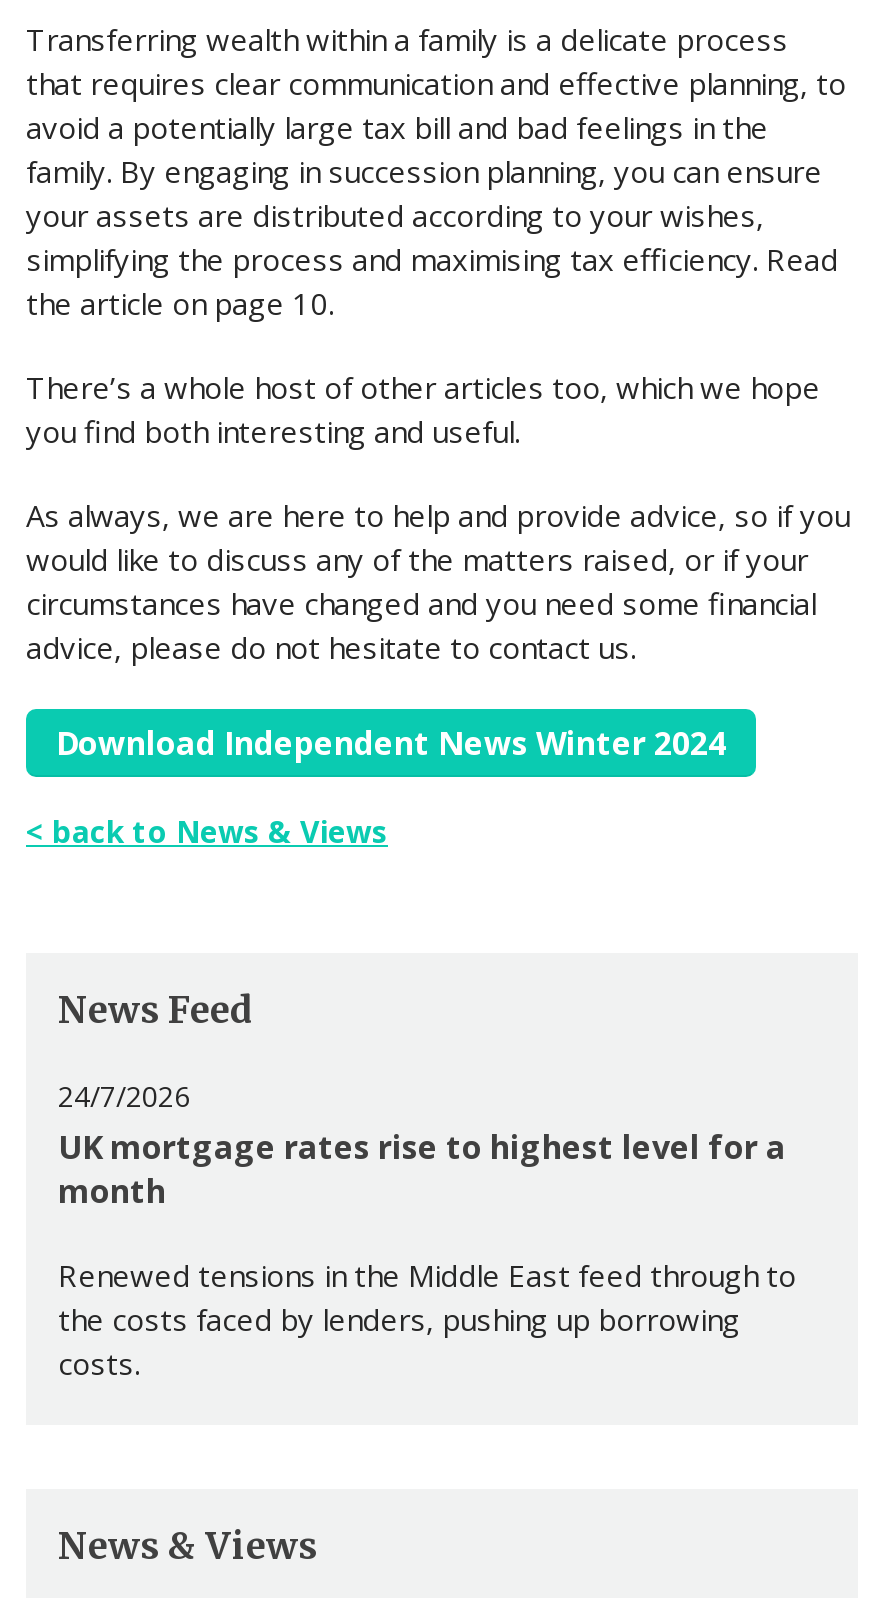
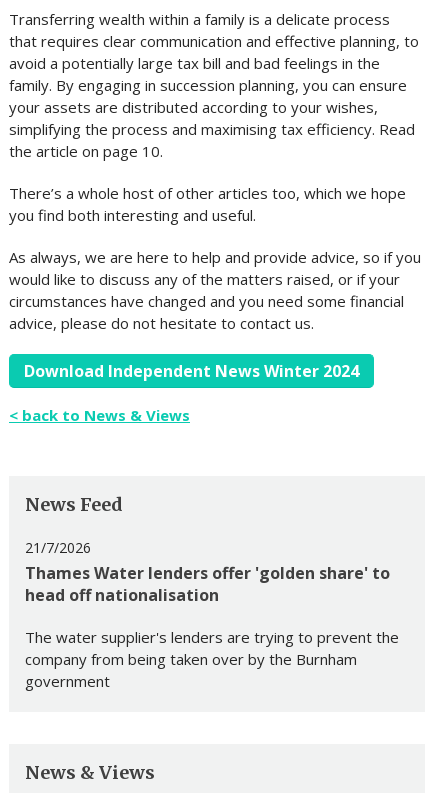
- 24/7/2026
- UK mortgage rates rise to highest level for a
- month
+ 21/7/2026
+ Thames Water lenders offer 'golden share' to
+ head off nationalisation

- Renewed tensions in the Middle East feed through to
- the costs faced by lenders, pushing up borrowing
- costs.
+ The water supplier's lenders are trying to prevent the
+ company from being taken over by the Burnham
+ government
